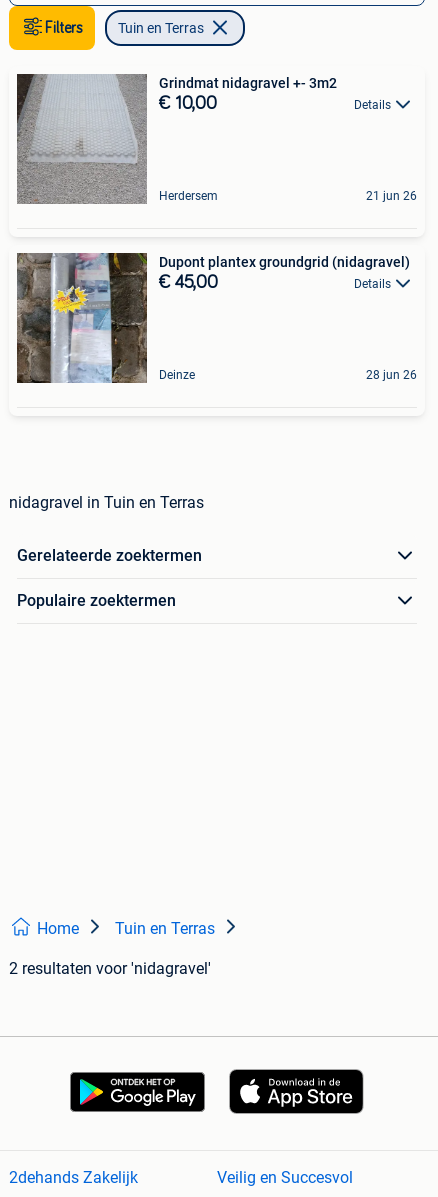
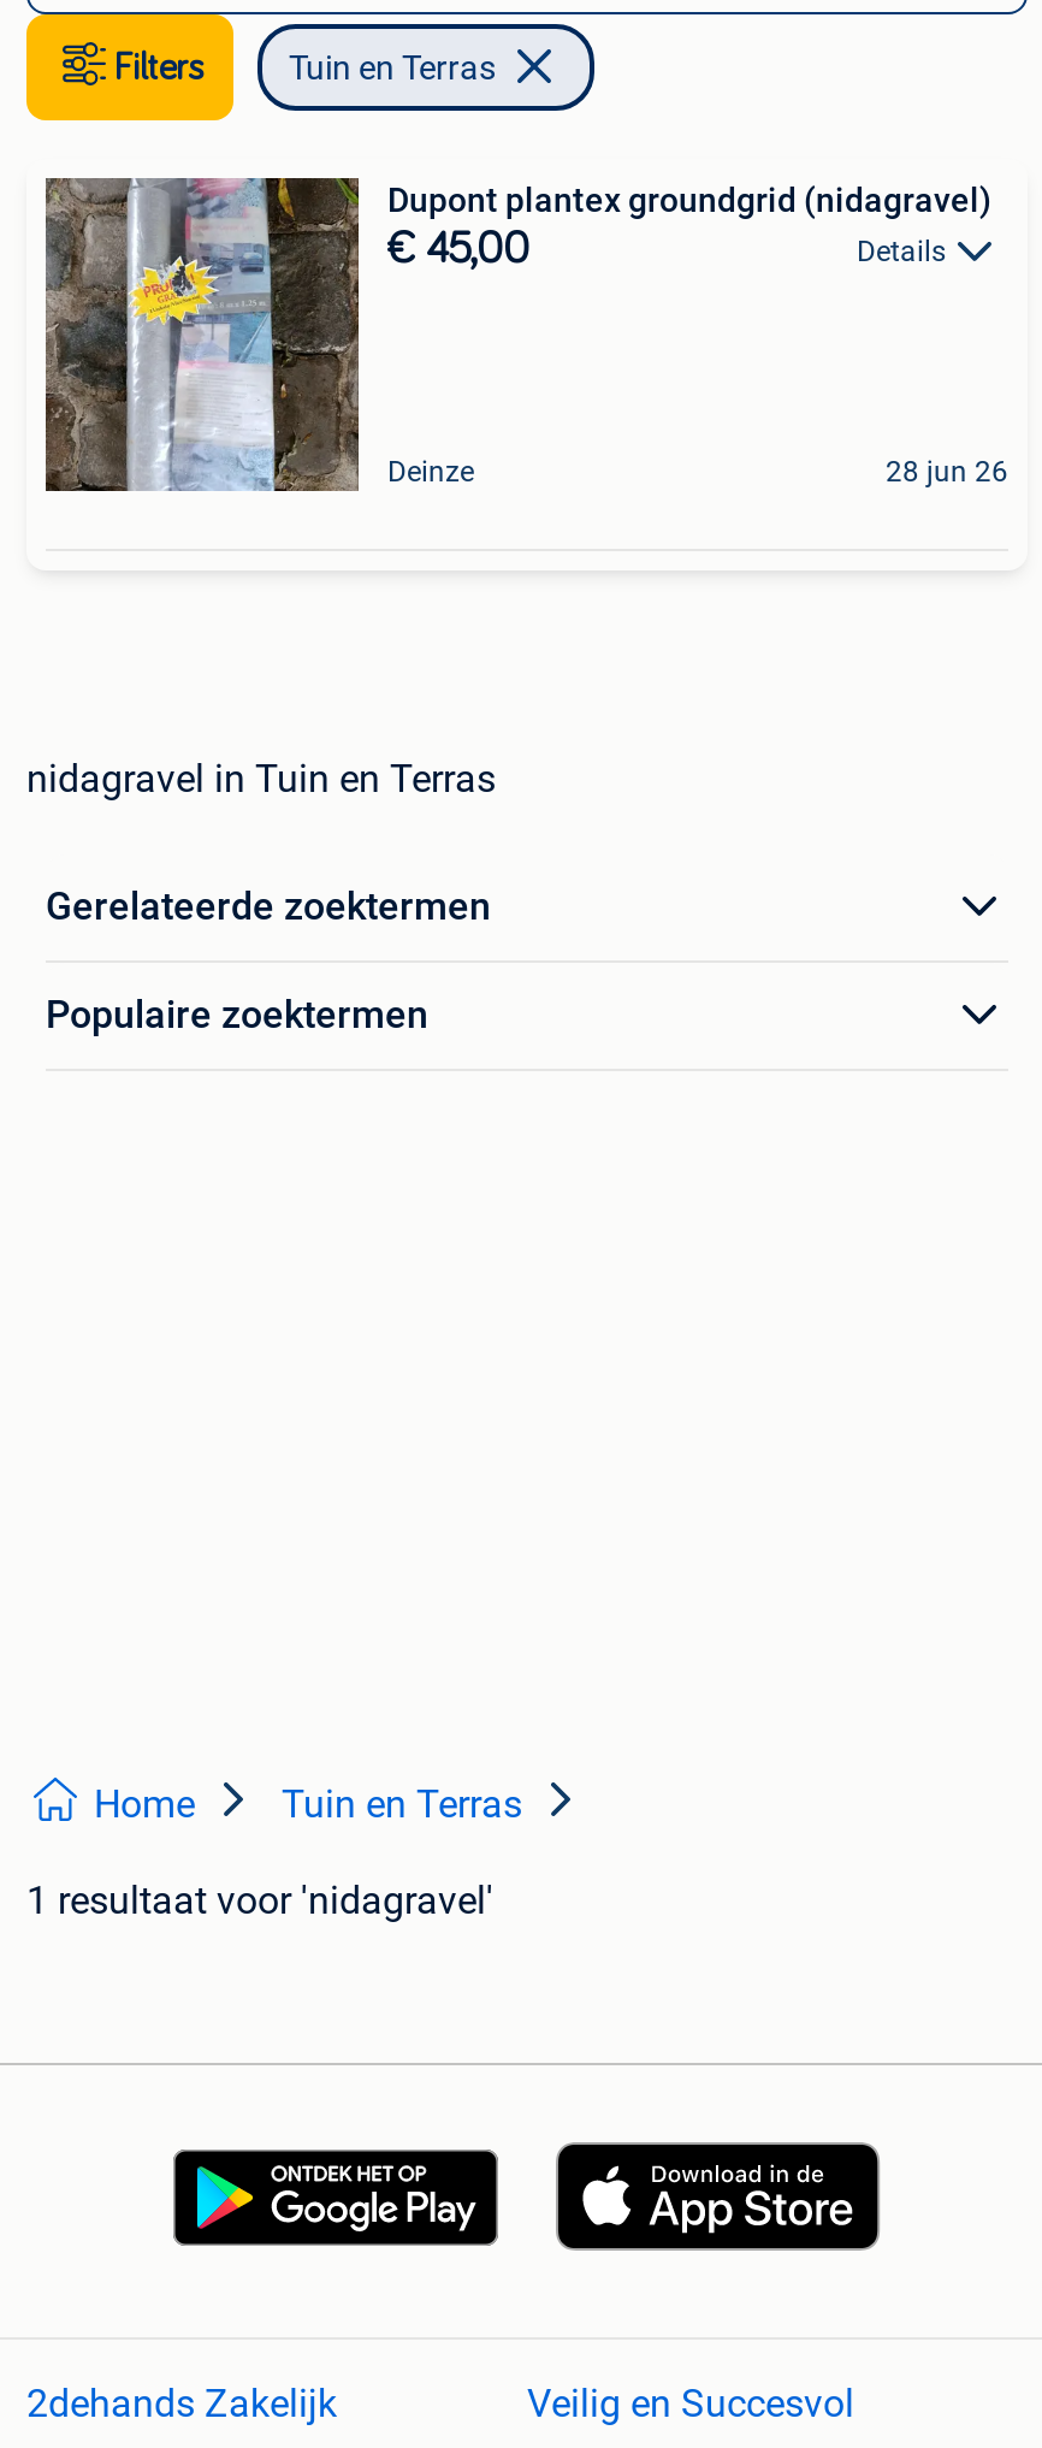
- [image]
- Grindmat nidagravel +- 3m2
- € 10,00
- Details

- Herdersem
- 21 jun 26

- 2 resultaten voor 'nidagravel'
+ 1 resultaat voor 'nidagravel'
